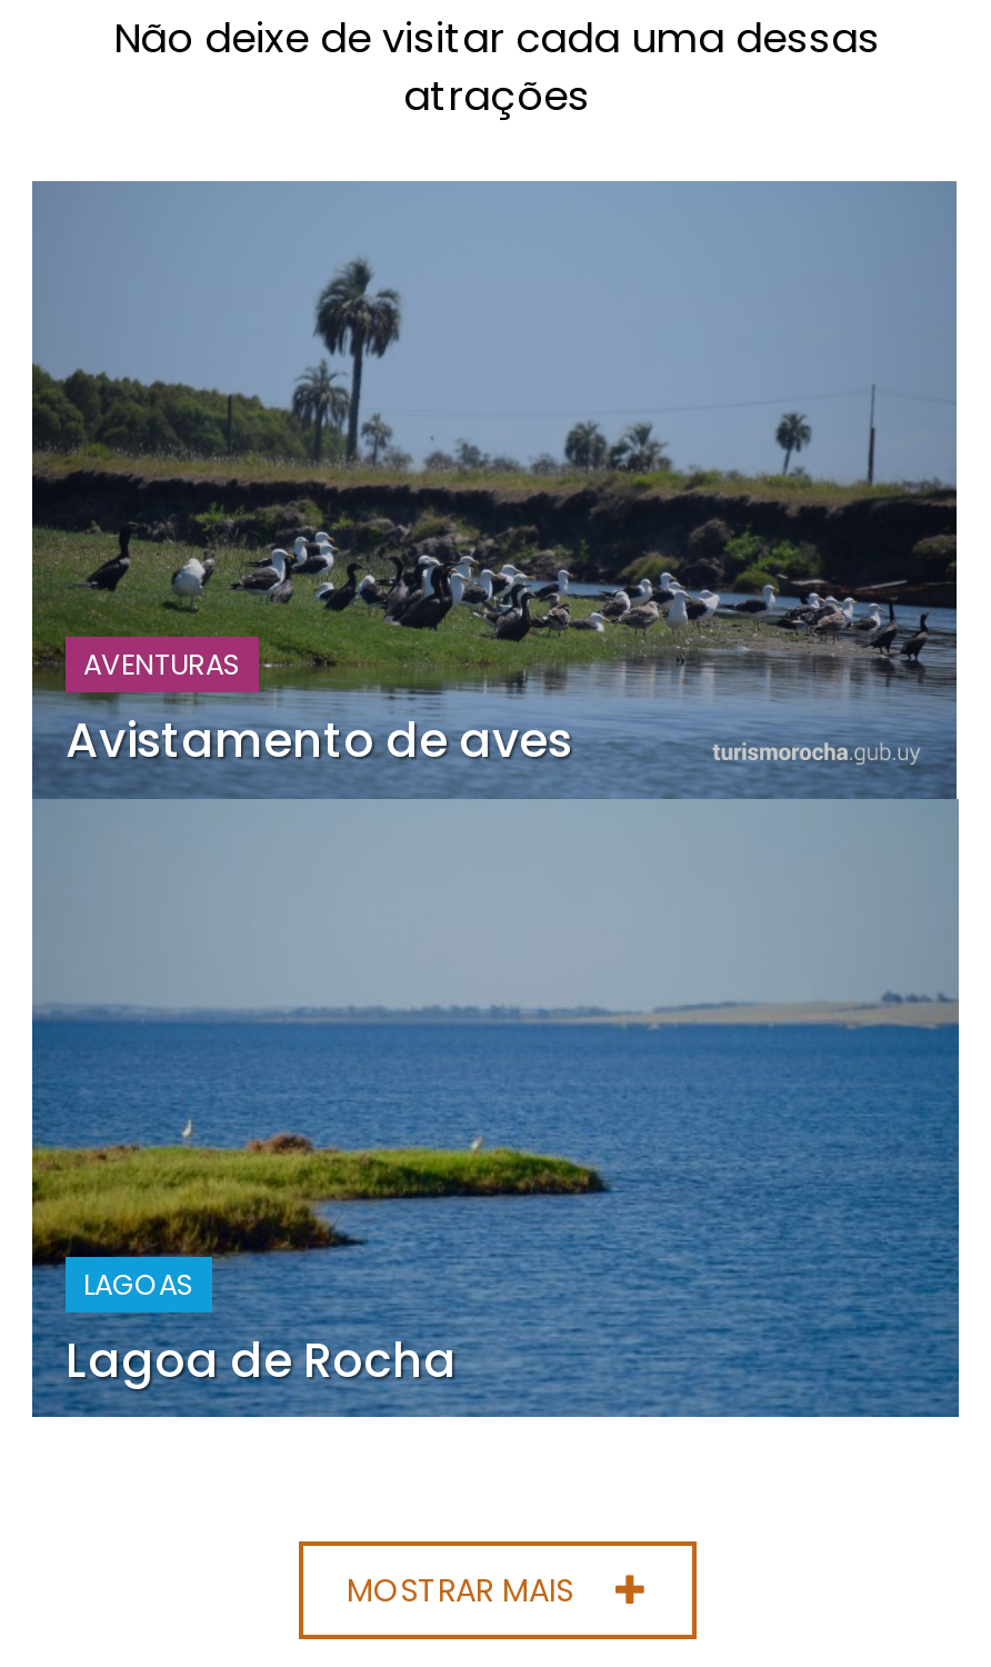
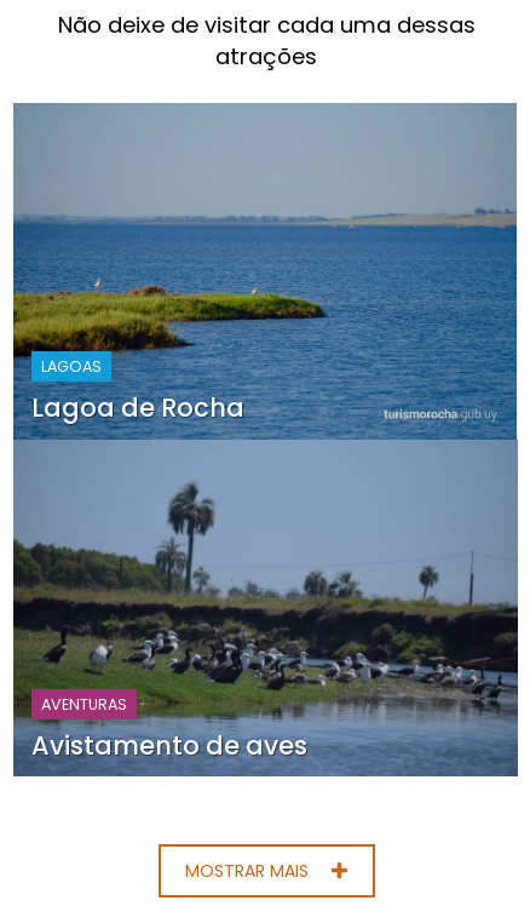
moved down: [image] | AVENTURAS | Avistamento de aves

moved up: [image] | LAGOAS | Lagoa de Rocha
